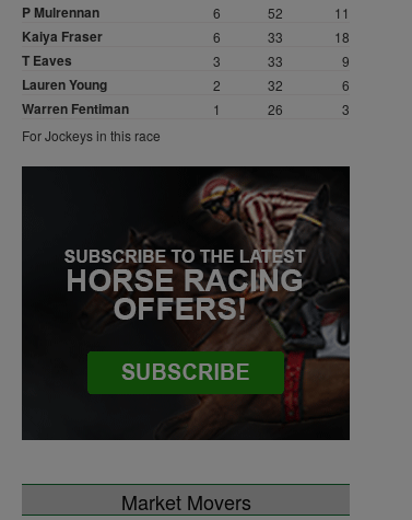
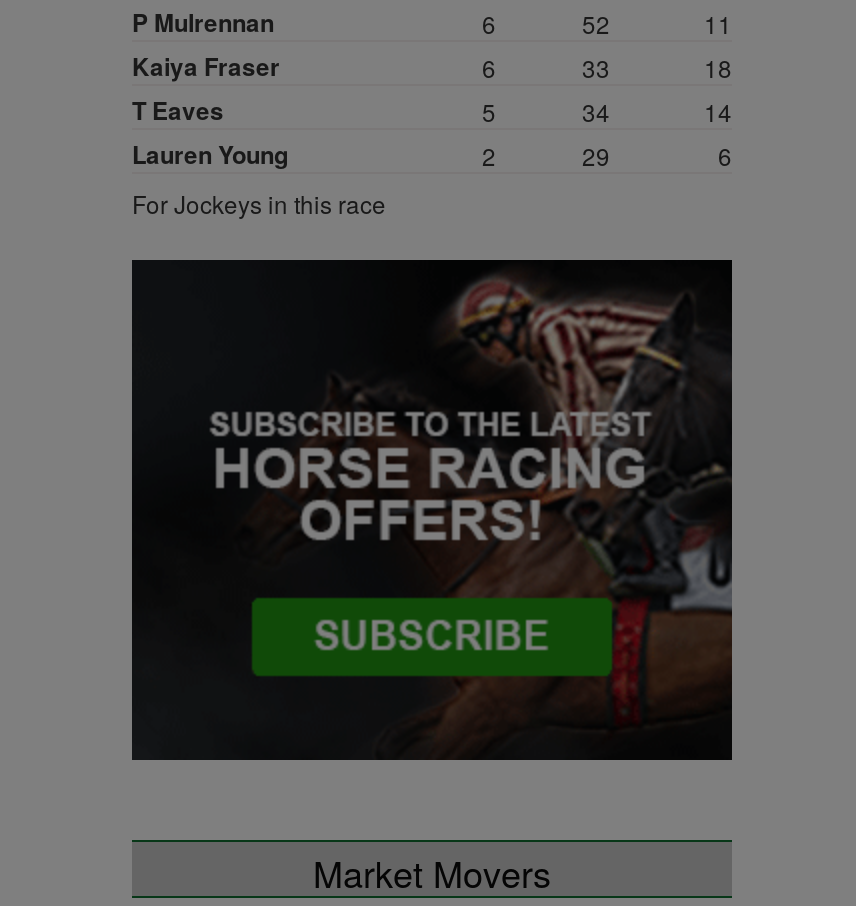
- 3
+ 5

- 33
+ 34

- 9
+ 14

- 32
+ 29

- Warren Fentiman
- 1
- 26
- 3
